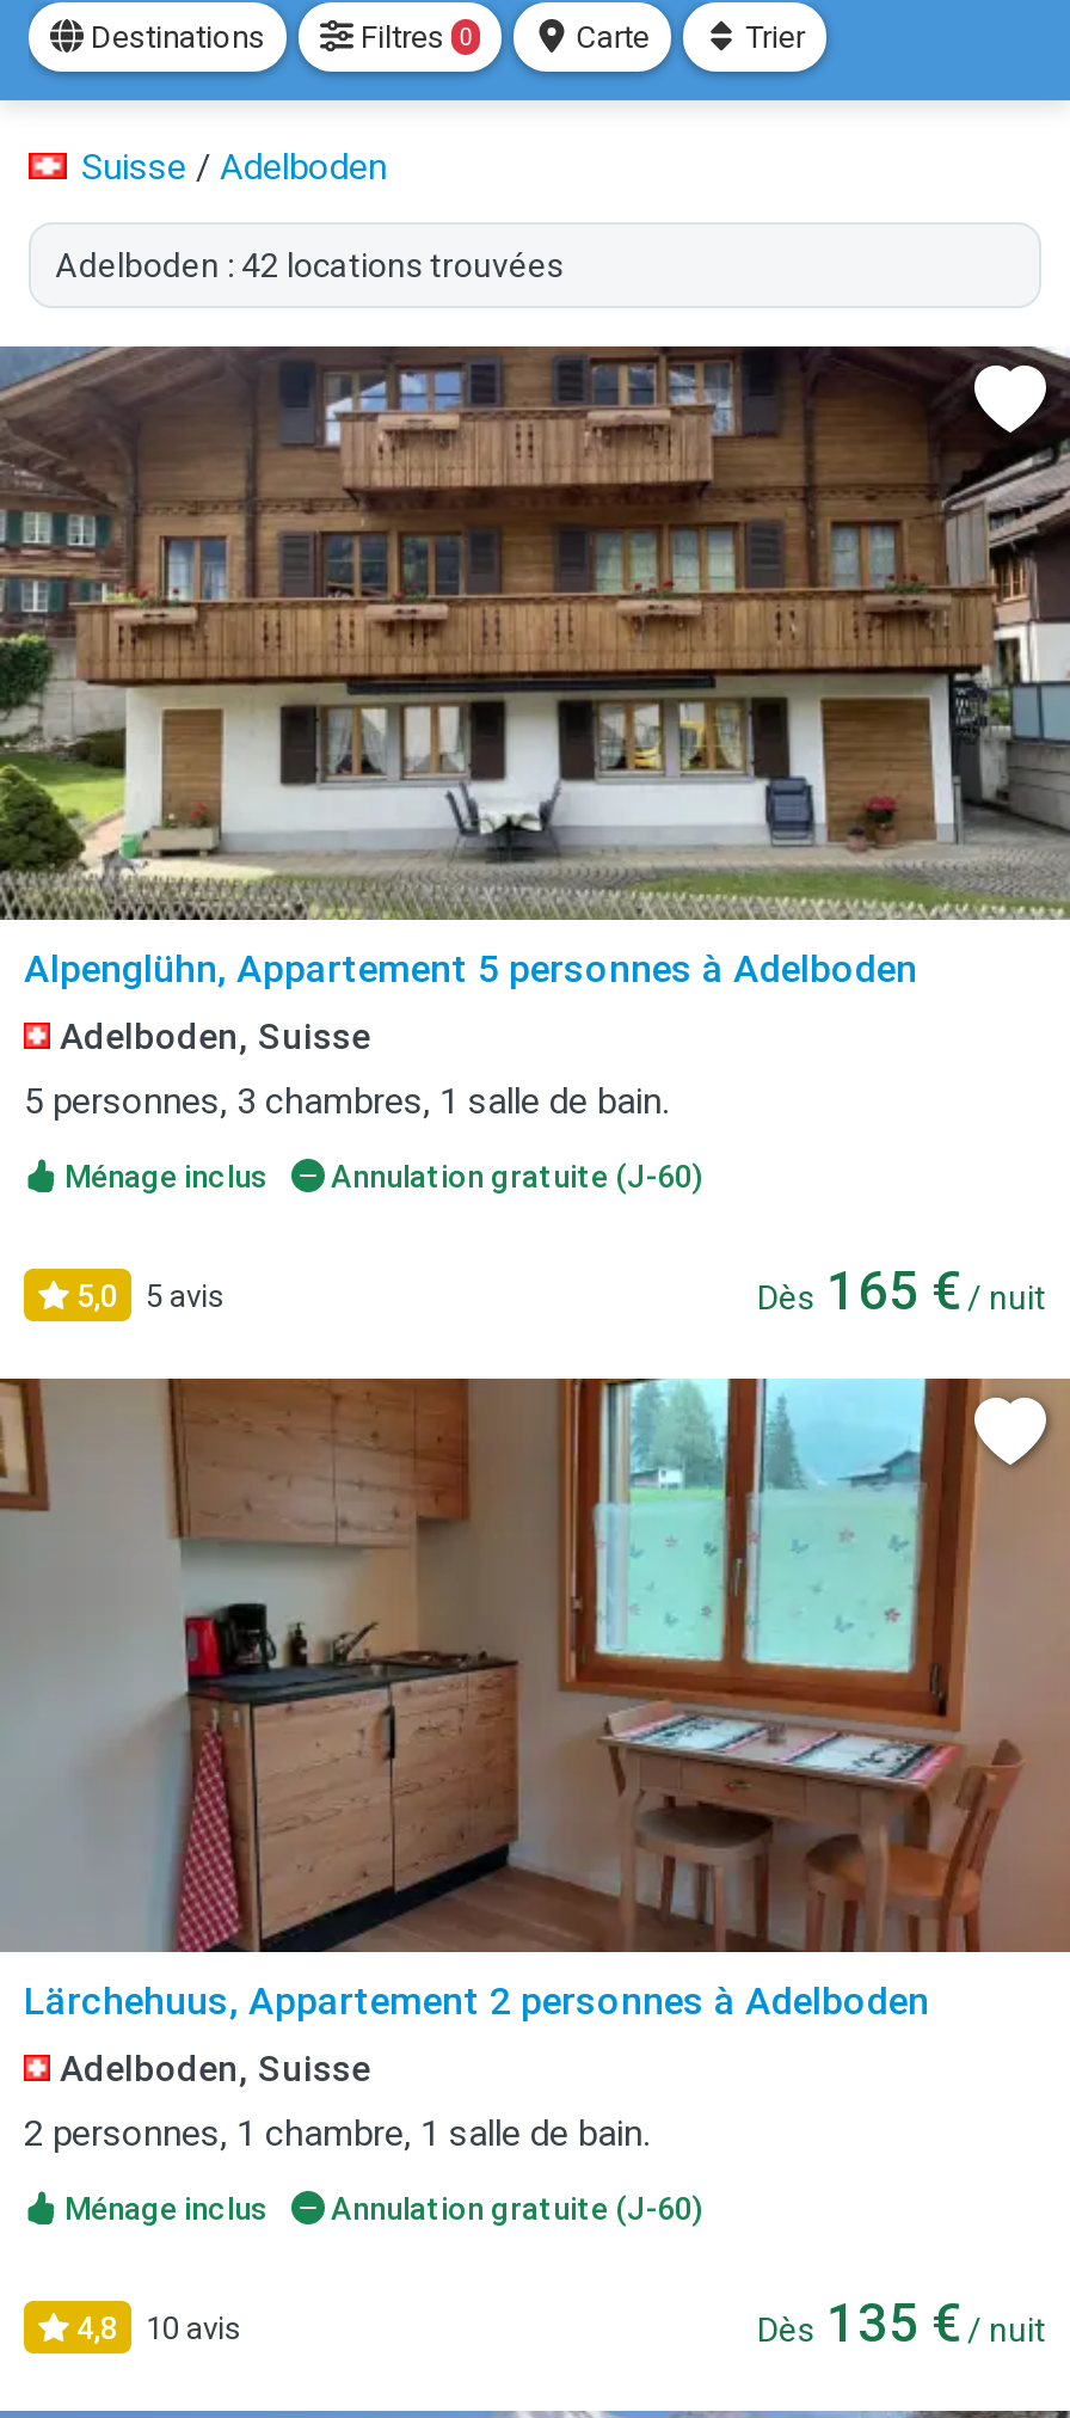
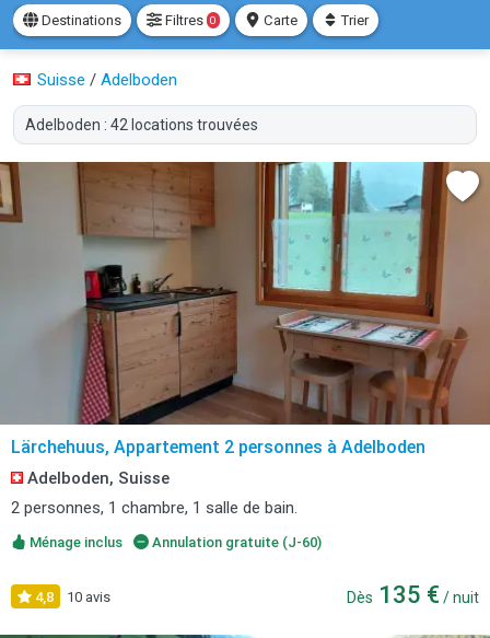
- [image]
- Alpenglühn, Appartement 5 personnes à Adelboden
- Adelboden, Suisse
- 5 personnes, 3 chambres, 1 salle de bain.
- Ménage inclus
- Annulation gratuite (J-60)
- 5,0
- 5 avis
- Dès 165 €/ nuit
